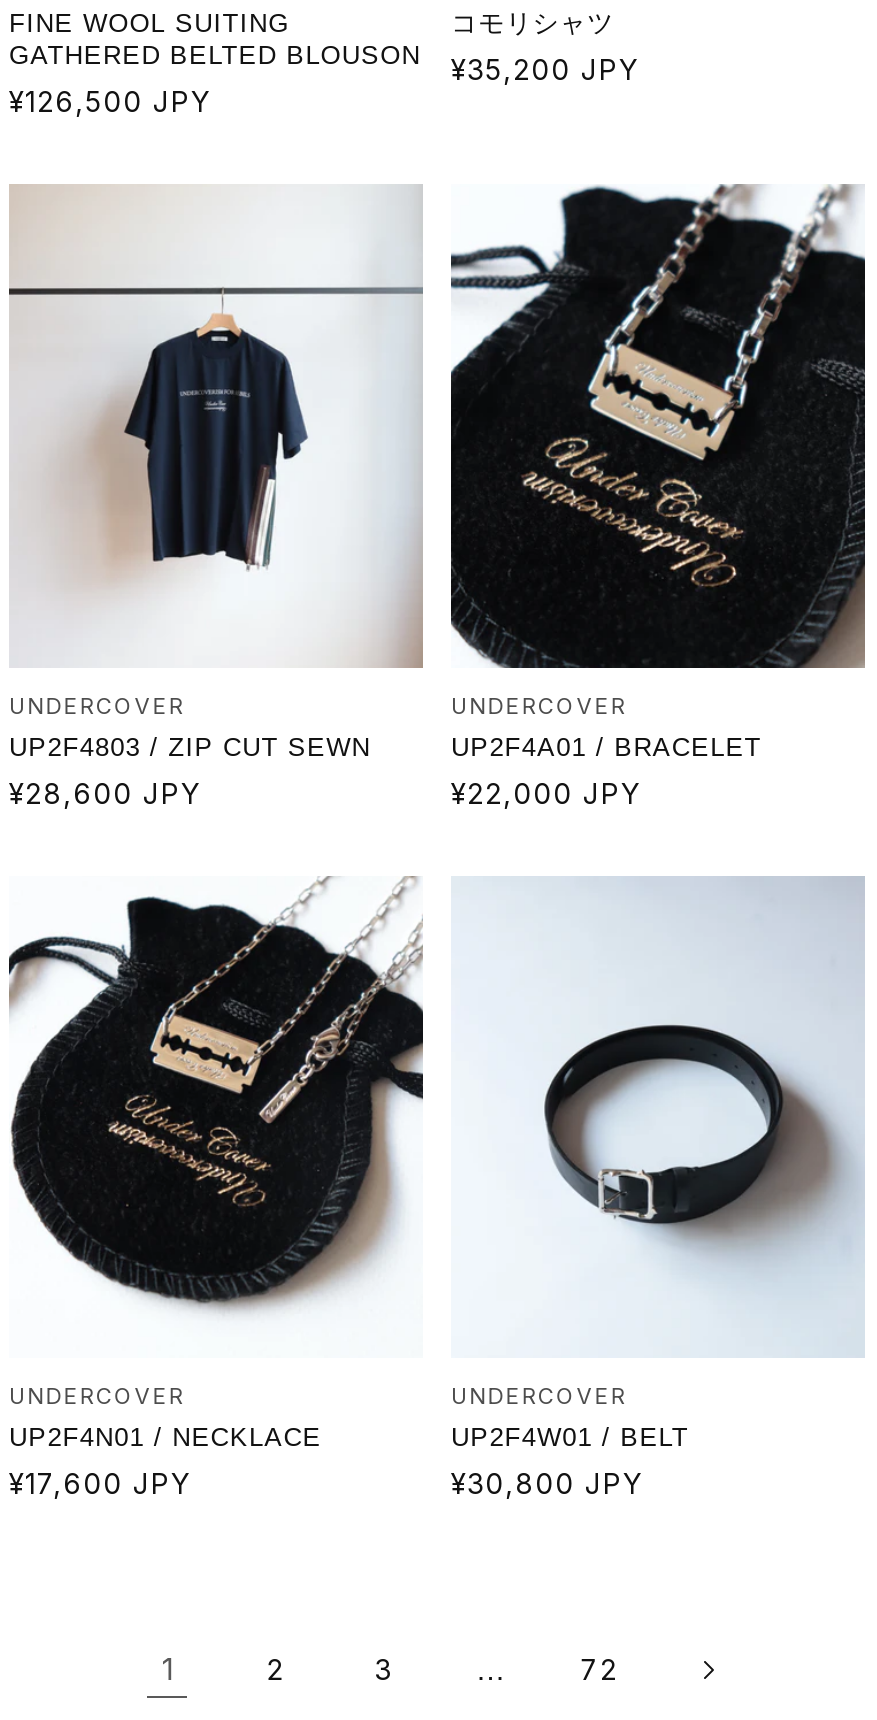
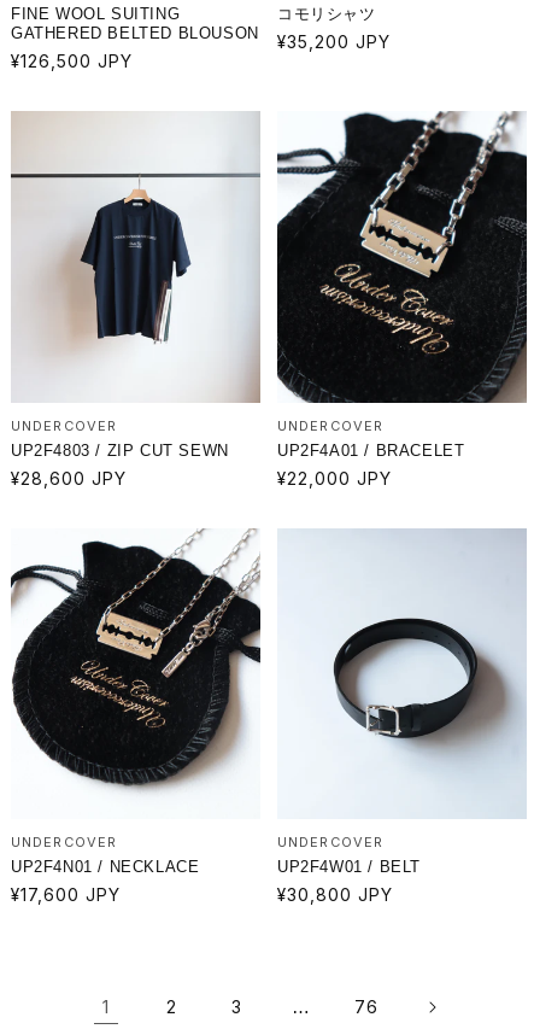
- 72
+ 76
